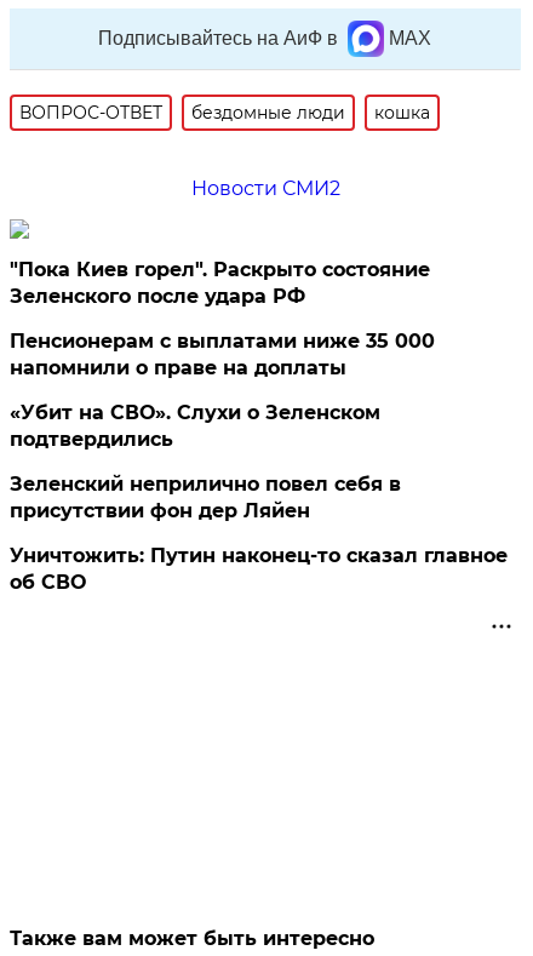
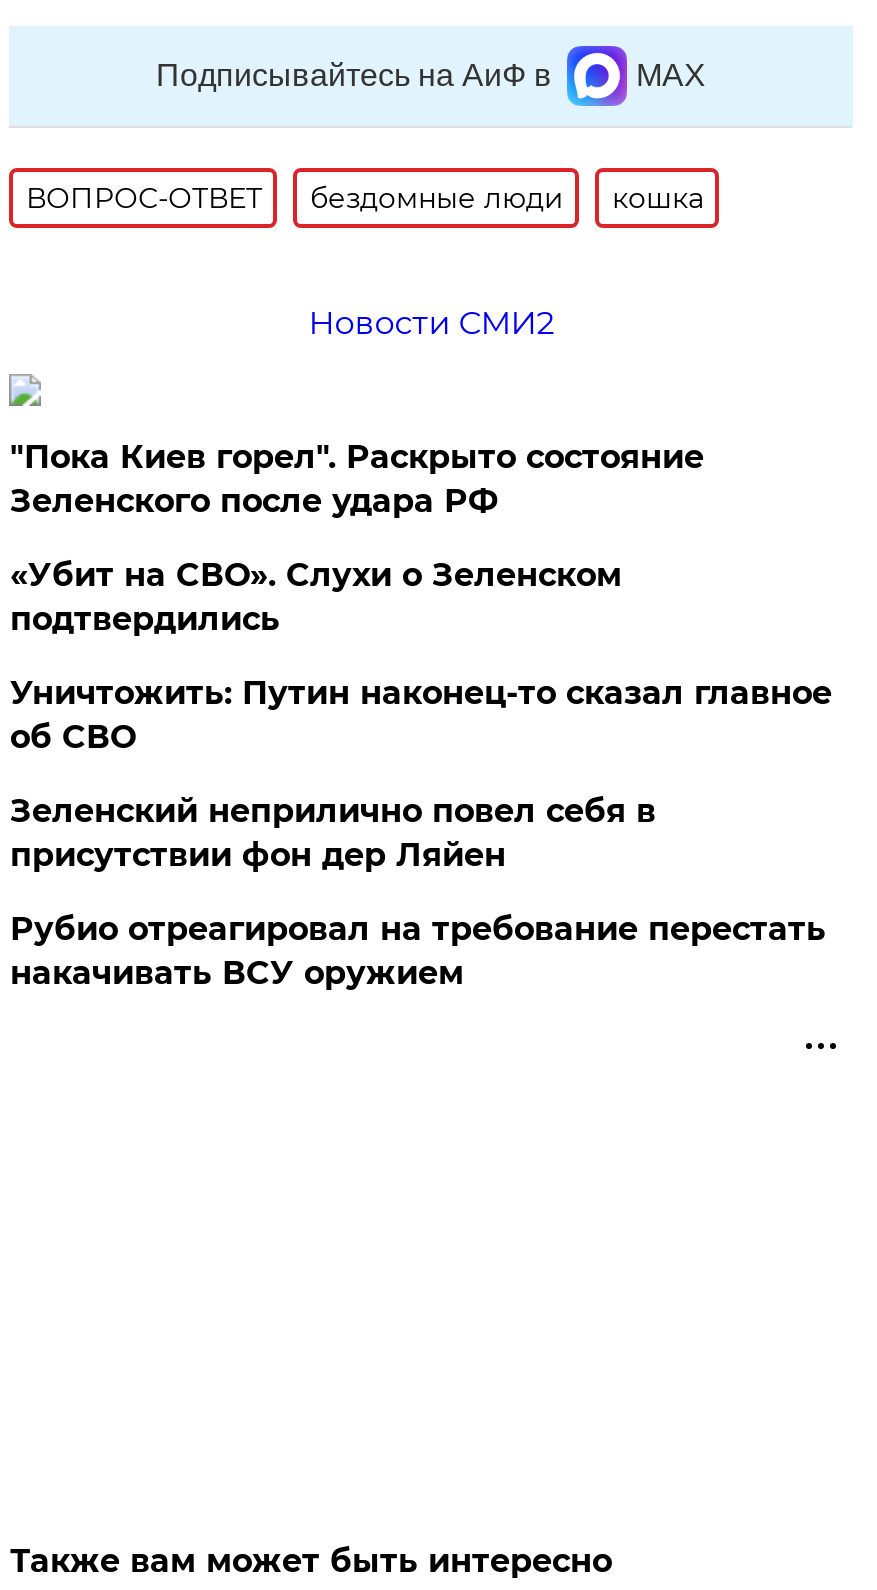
- Пенсионерам с выплатами ниже 35 000
- напомнили о праве на доплаты

moved up: «Убит на СВО». Слухи о Зеленском | подтвердились

+ Рубио отреагировал на требование перестать
+ накачивать ВСУ оружием

moved up: Уничтожить: Путин наконец-то сказал главное | об СВО
